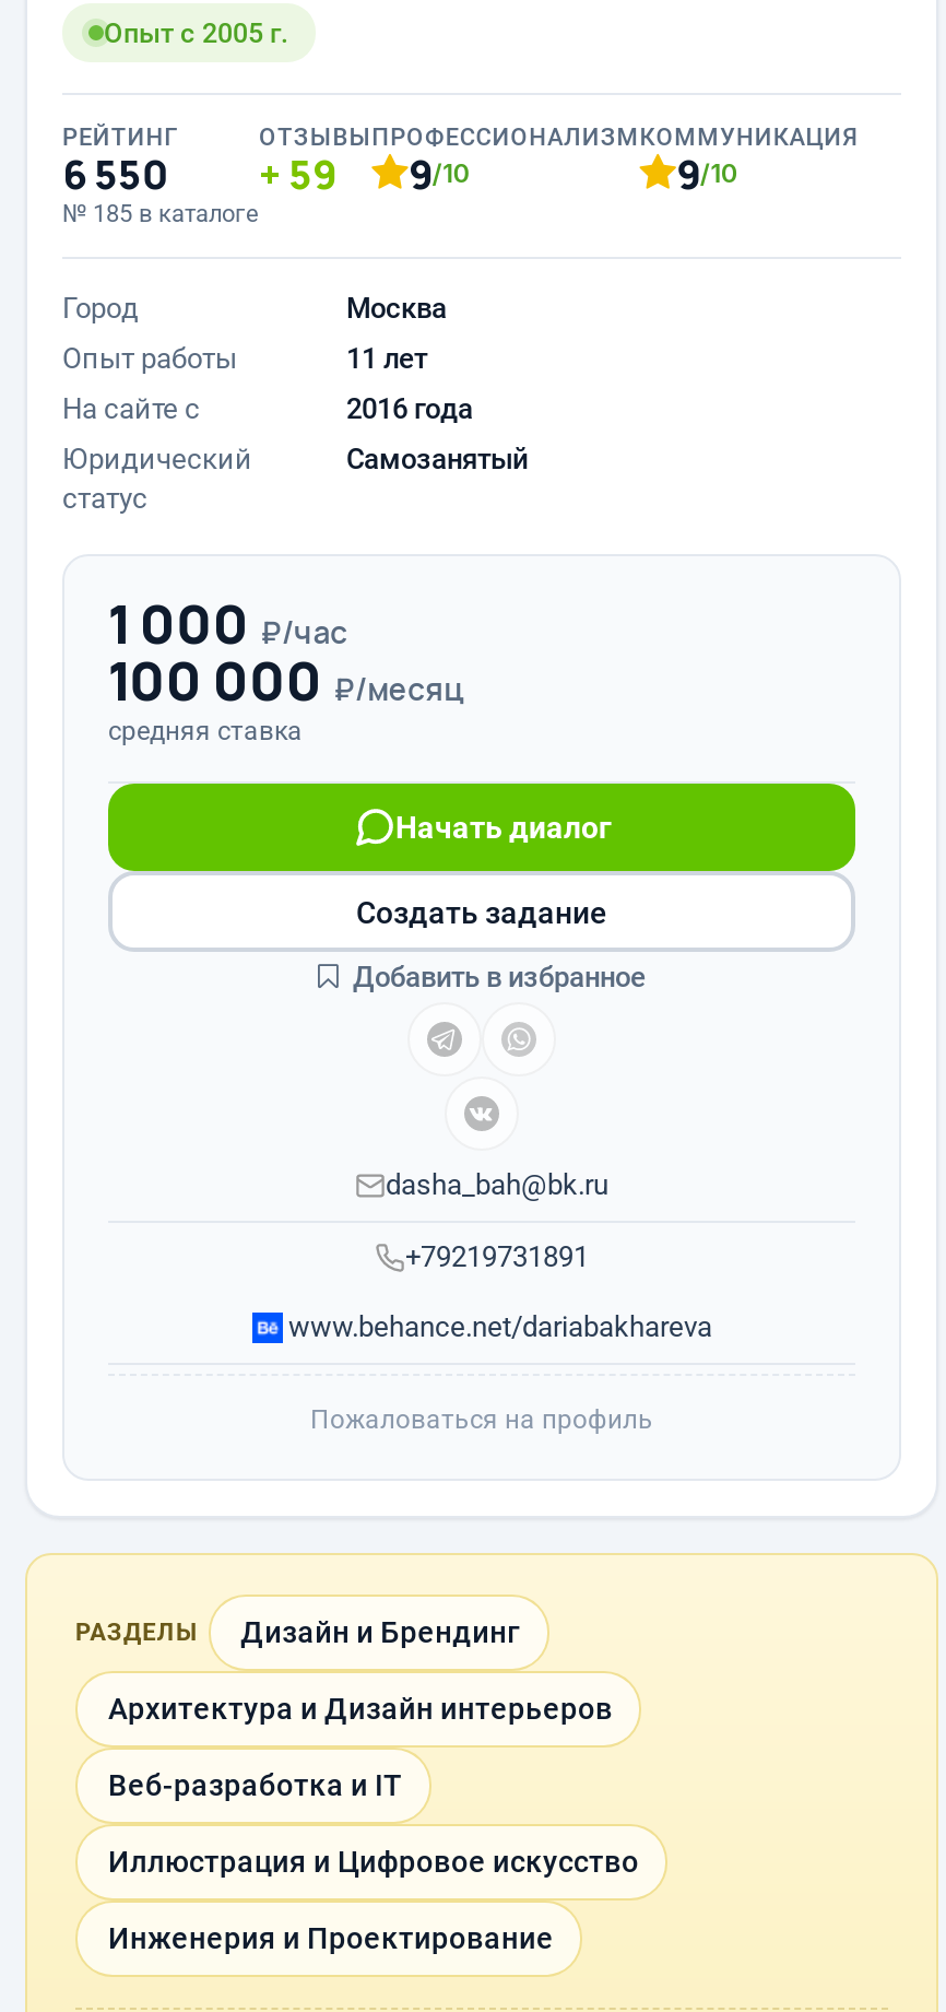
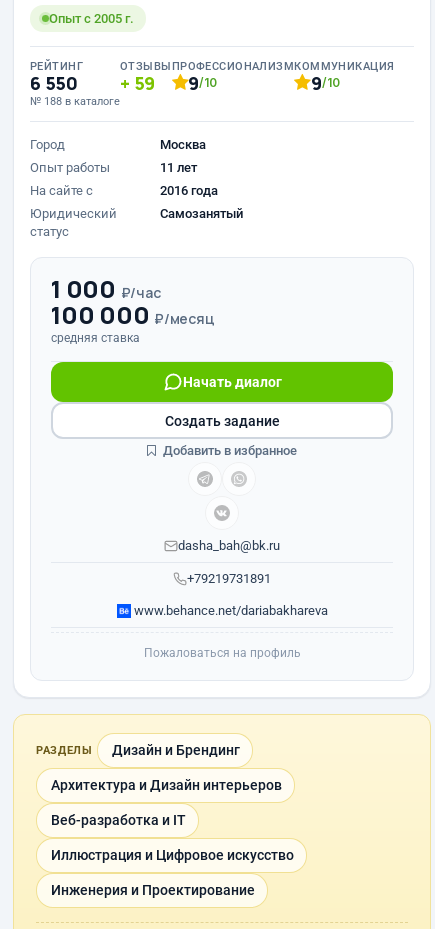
- № 185 в каталоге
+ № 188 в каталоге
